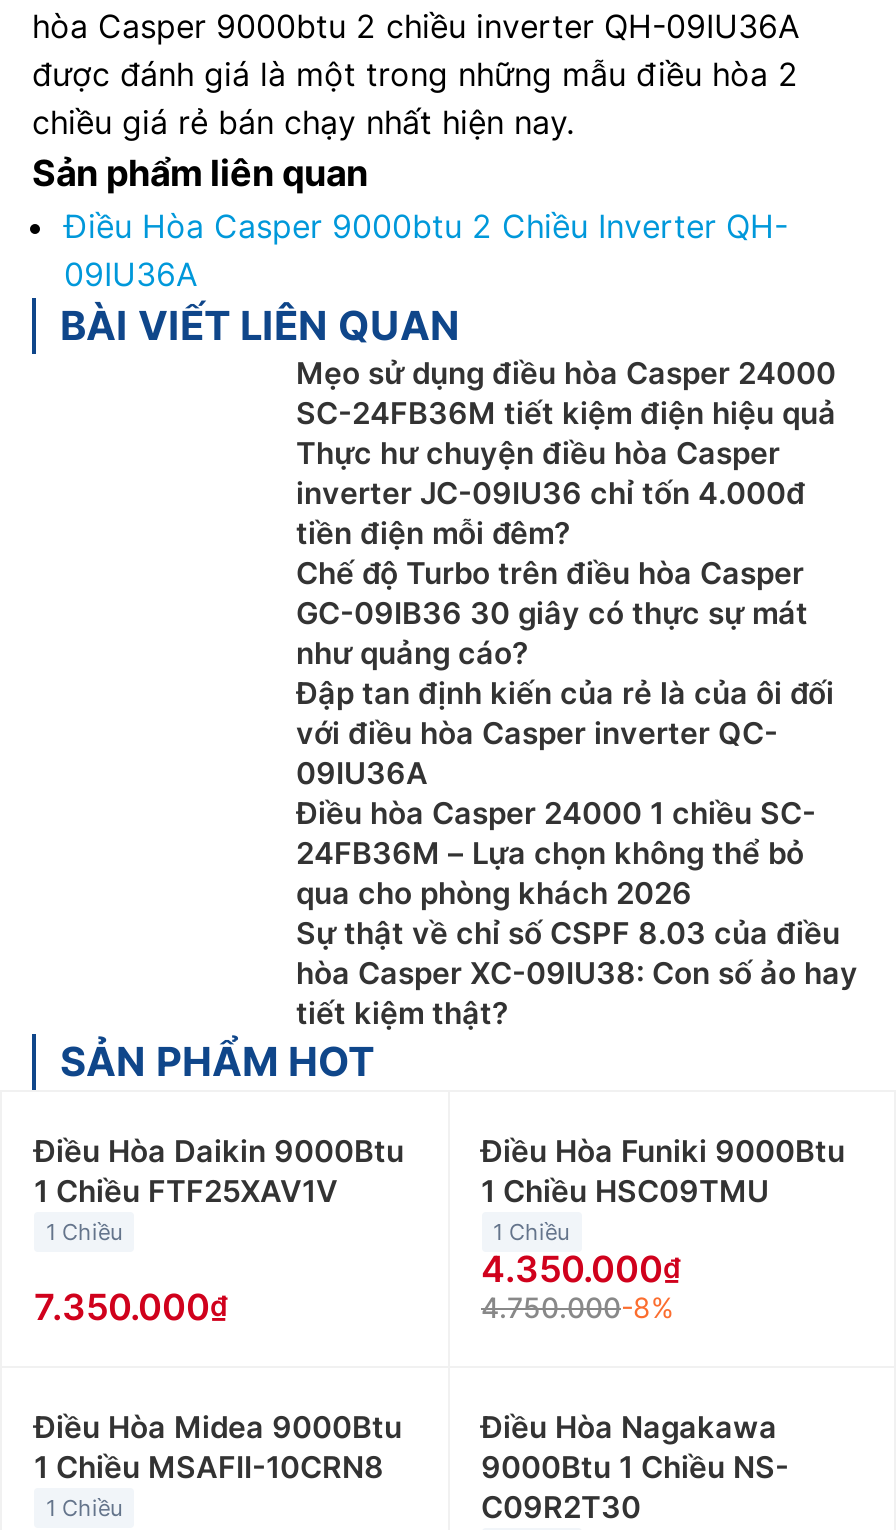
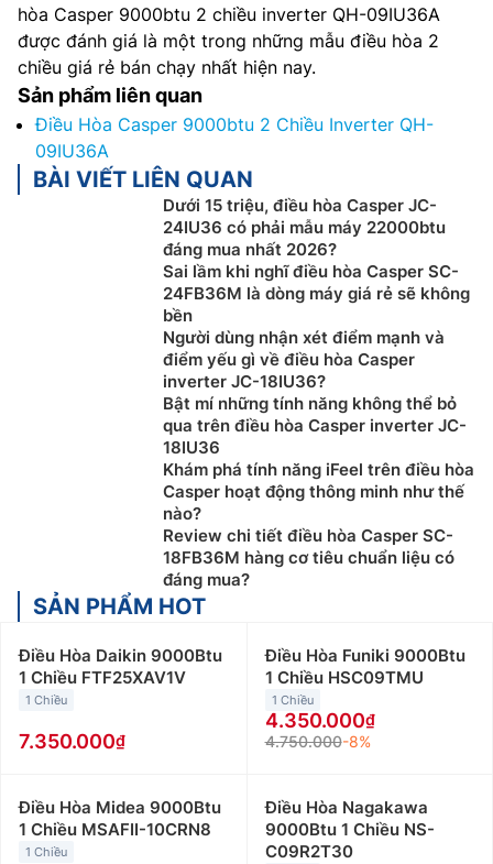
- Mẹo sử dụng điều hòa Casper 24000
- SC-24FB36M tiết kiệm điện hiệu quả
- Thực hư chuyện điều hòa Casper
- inverter JC-09IU36 chỉ tốn 4.000đ
- tiền điện mỗi đêm?
- Chế độ Turbo trên điều hòa Casper
- GC-09IB36 30 giây có thực sự mát
- như quảng cáo?
- Đập tan định kiến của rẻ là của ôi đối
- với điều hòa Casper inverter QC-
- 09IU36A
- Điều hòa Casper 24000 1 chiều SC-
- 24FB36M – Lựa chọn không thể bỏ
- qua cho phòng khách 2026
- Sự thật về chỉ số CSPF 8.03 của điều
- hòa Casper XC-09IU38: Con số ảo hay
- tiết kiệm thật?
+ Dưới 15 triệu, điều hòa Casper JC-
+ 24IU36 có phải mẫu máy 22000btu
+ đáng mua nhất 2026?
+ Sai lầm khi nghĩ điều hòa Casper SC-
+ 24FB36M là dòng máy giá rẻ sẽ không
+ bền
+ Người dùng nhận xét điểm mạnh và
+ điểm yếu gì về điều hòa Casper
+ inverter JC-18IU36?
+ Bật mí những tính năng không thể bỏ
+ qua trên điều hòa Casper inverter JC-
+ 18IU36
+ Khám phá tính năng iFeel trên điều hòa
+ Casper hoạt động thông minh như thế
+ nào?
+ Review chi tiết điều hòa Casper SC-
+ 18FB36M hàng cơ tiêu chuẩn liệu có
+ đáng mua?
